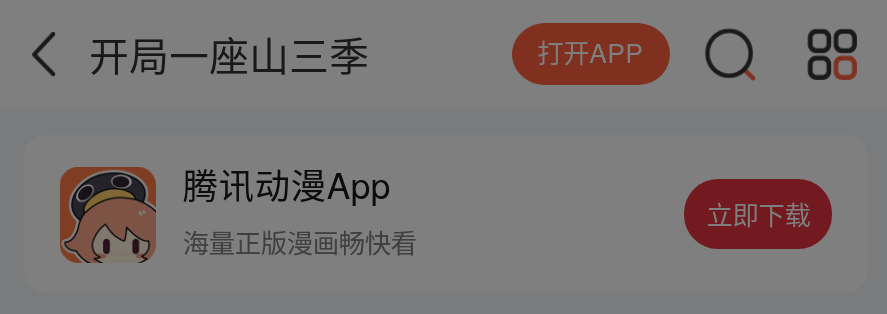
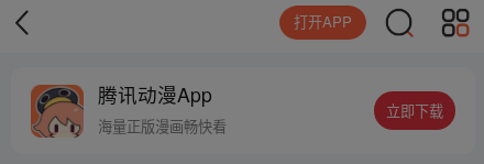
- 开局一座山三季
